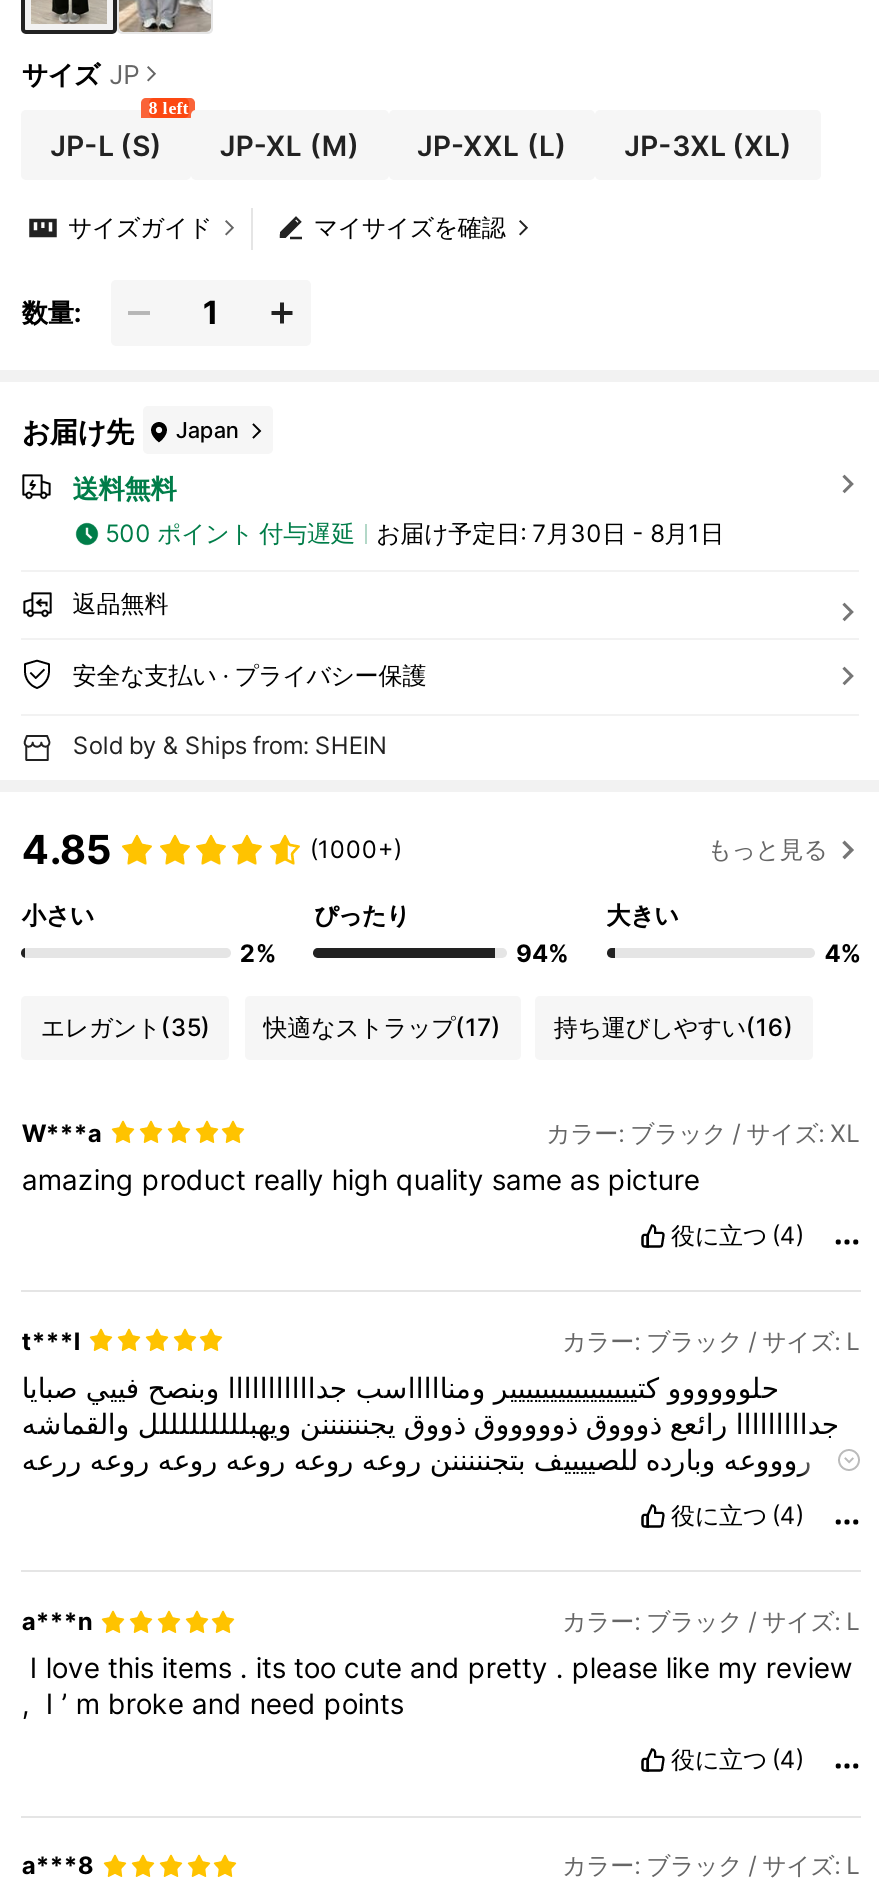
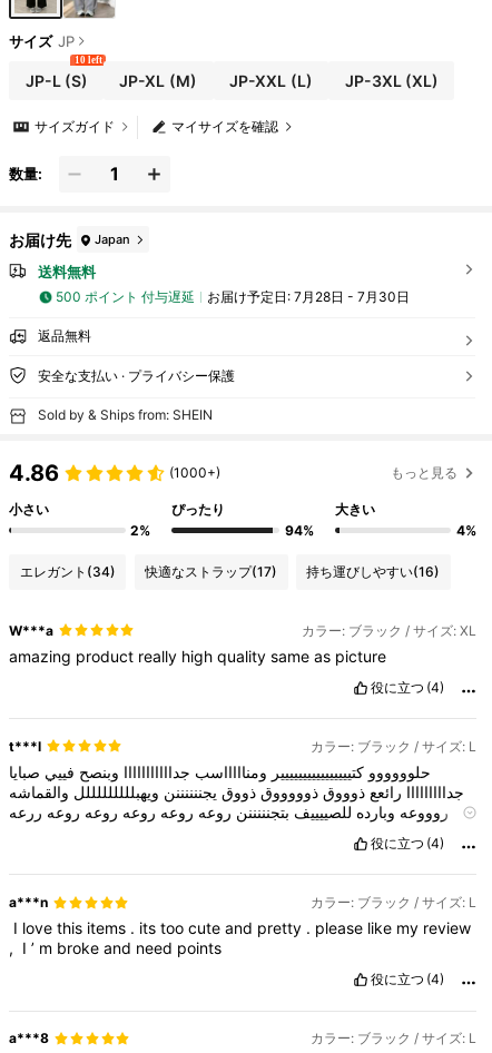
- 8 left
+ 10 left

- お届け予定日: 7月30日 - 8月1日
+ お届け予定日: 7月28日 - 7月30日

- 4.85
+ 4.86

- エレガント(35) 快適なストラップ(17) 持ち運びしやすい(16)
+ エレガント(34) 快適なストラップ(17) 持ち運びしやすい(16)
